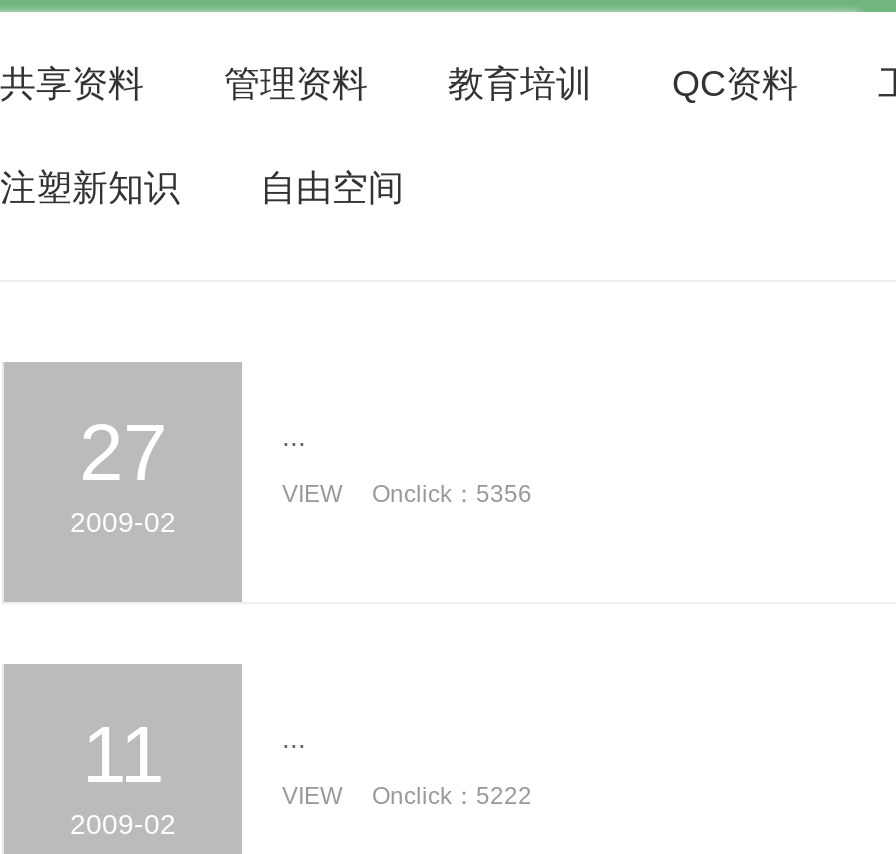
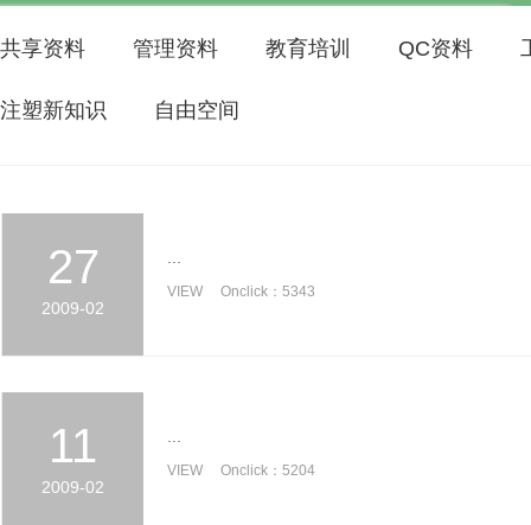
- VIEW Onclick：5356
+ VIEW Onclick：5343

- VIEW Onclick：5222
+ VIEW Onclick：5204
